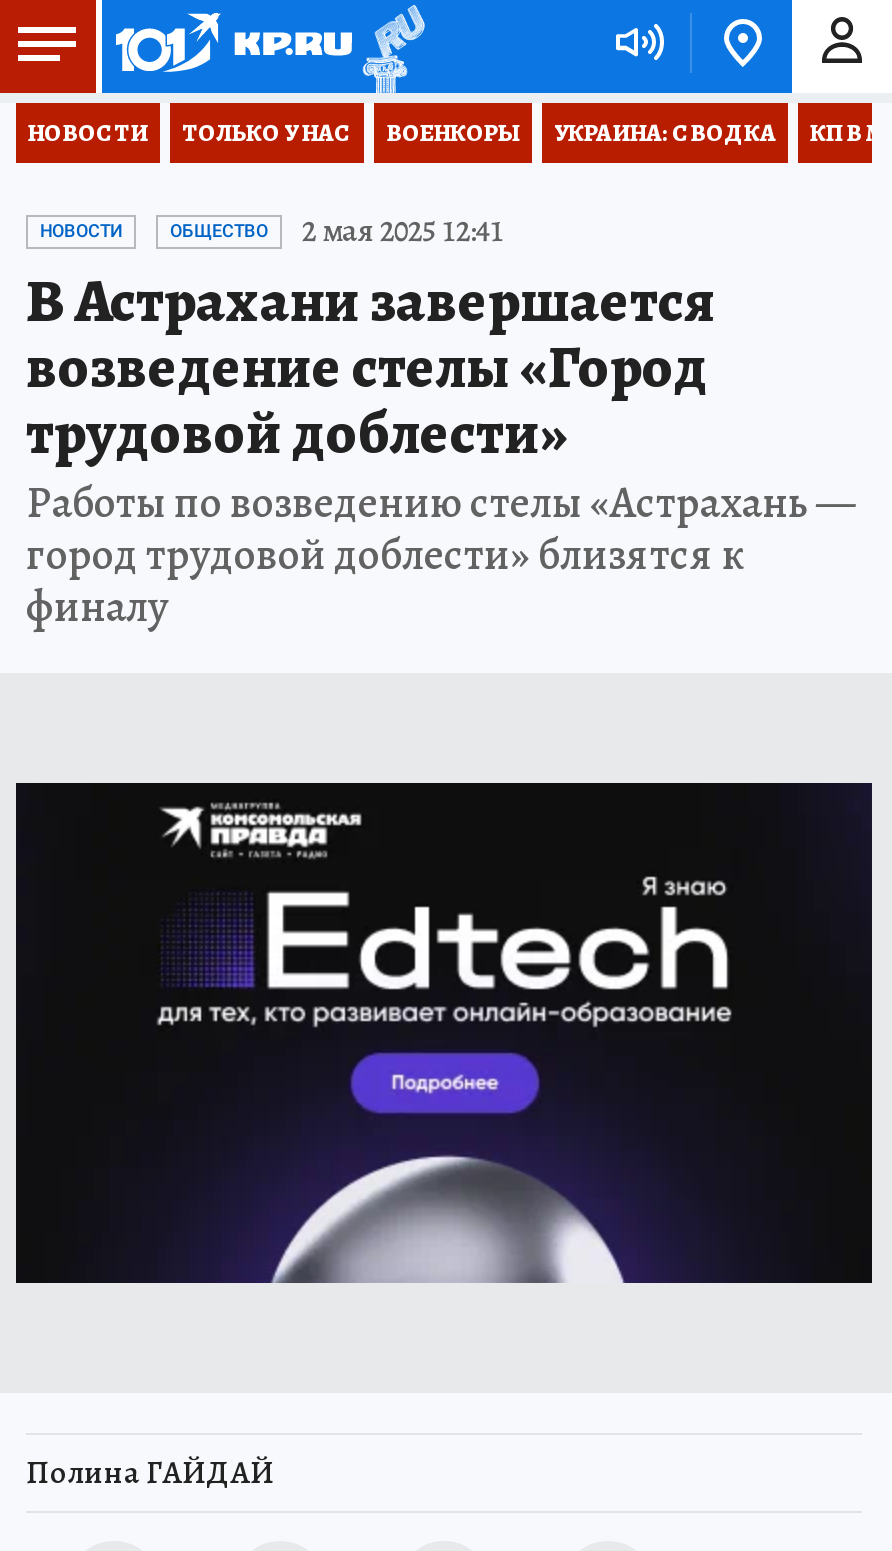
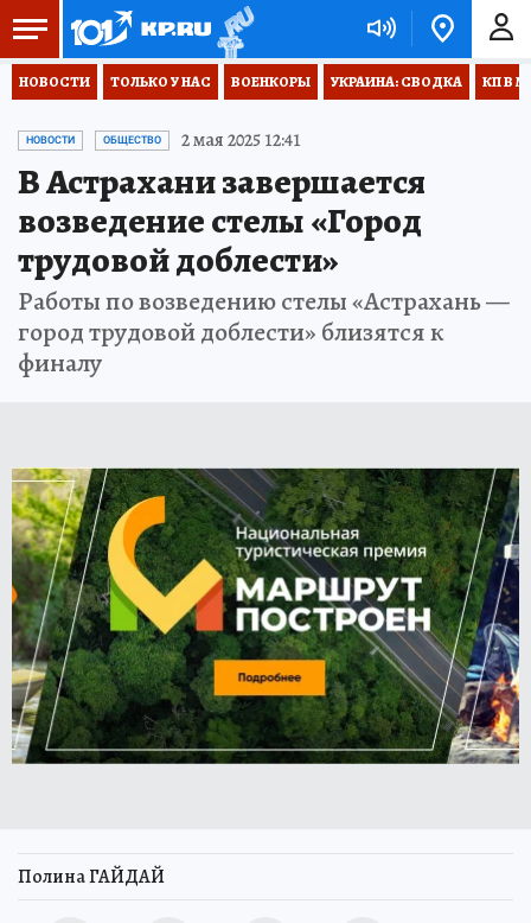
- [image]
+ [image]
